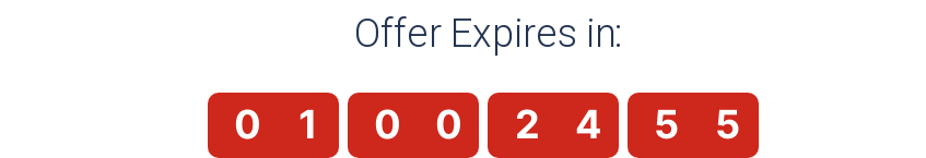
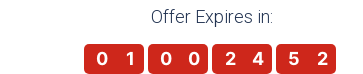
- 0 1 0 0 2 4 5 5
+ 0 1 0 0 2 4 5 2
